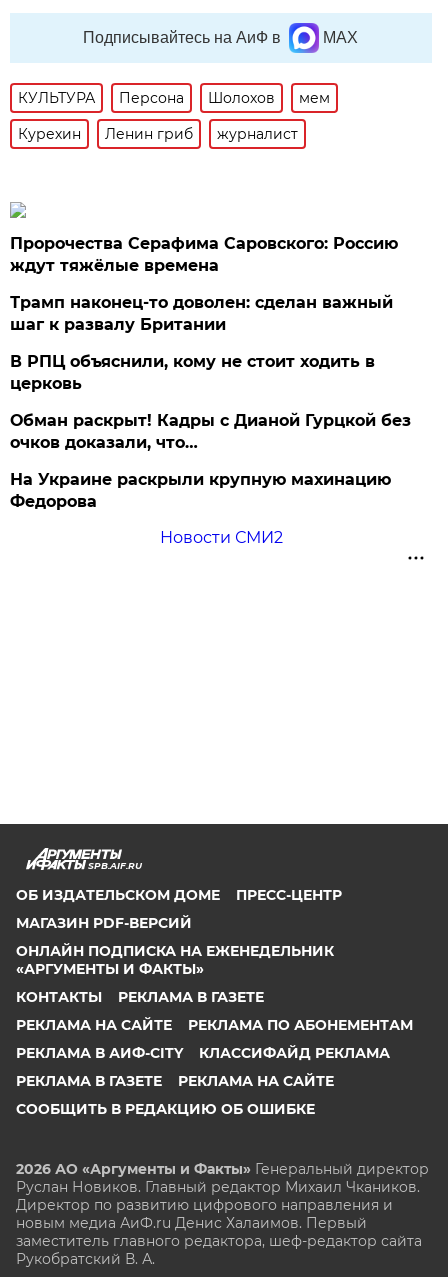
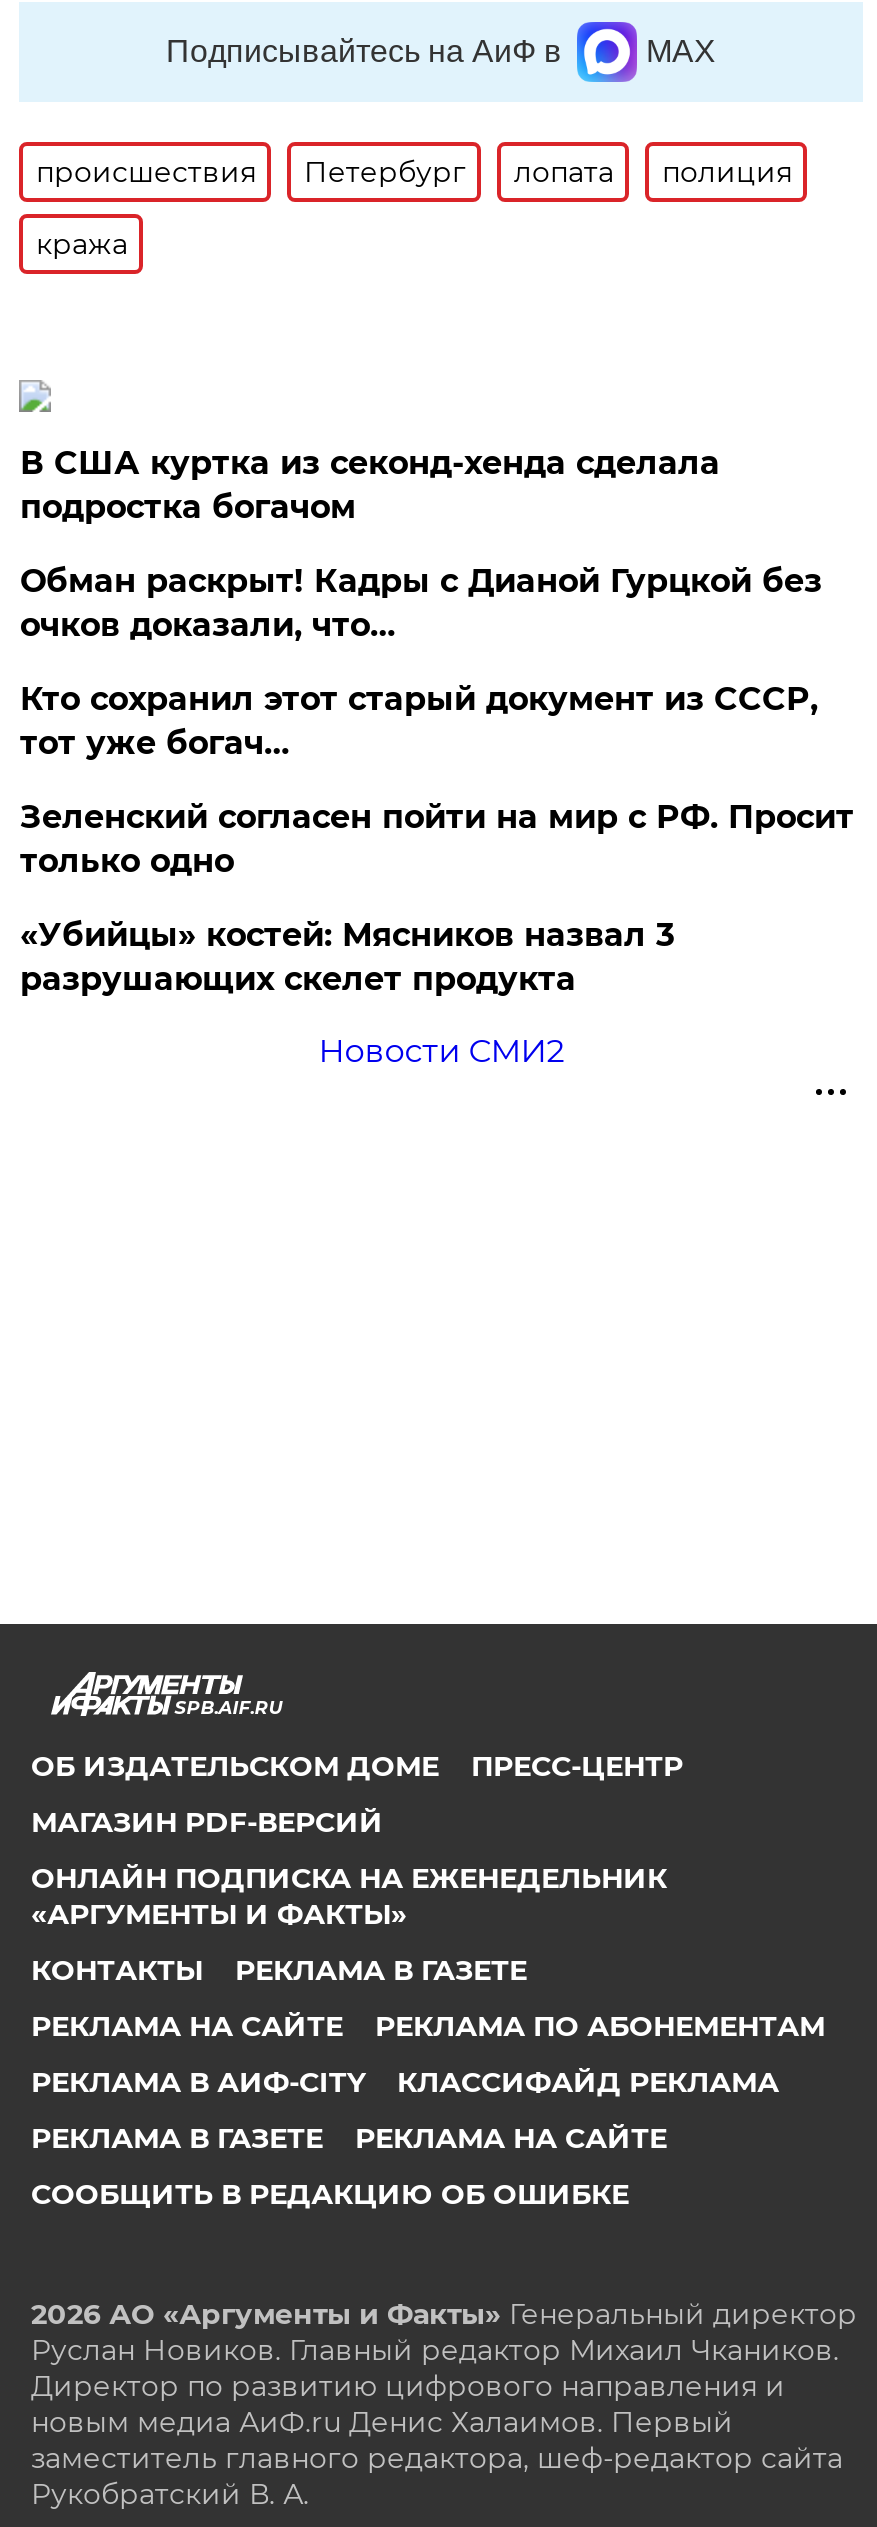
- КУЛЬТУРА
- Персона
- Шолохов
- мем
- Курехин
- Ленин гриб
- журналист
+ происшествия
+ Петербург
+ лопата
+ полиция
+ кража

- Пророчества Серафима Саровского: Россию
- ждут тяжёлые времена
- Трамп наконец-то доволен: сделан важный
- шаг к развалу Британии
- В РПЦ объяснили, кому не стоит ходить в
- церковь
+ В США куртка из секонд-хенда сделала
+ подростка богачом

moved up: Обман раскрыт! Кадры с Дианой Гурцкой без | очков доказали, что…

- На Украине раскрыли крупную махинацию
- Федорова
+ Кто сохранил этот старый документ из СССР,
+ тот уже богач…
+ Зеленский согласен пойти на мир с РФ. Просит
+ только одно
+ «Убийцы» костей: Мясников назвал 3
+ разрушающих скелет продукта
